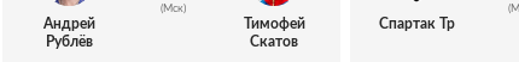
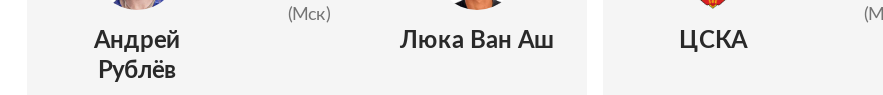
- Тимофей
- Скатов
+ Люка Ван Аш

- Спартак Тр
+ ЦСКА
